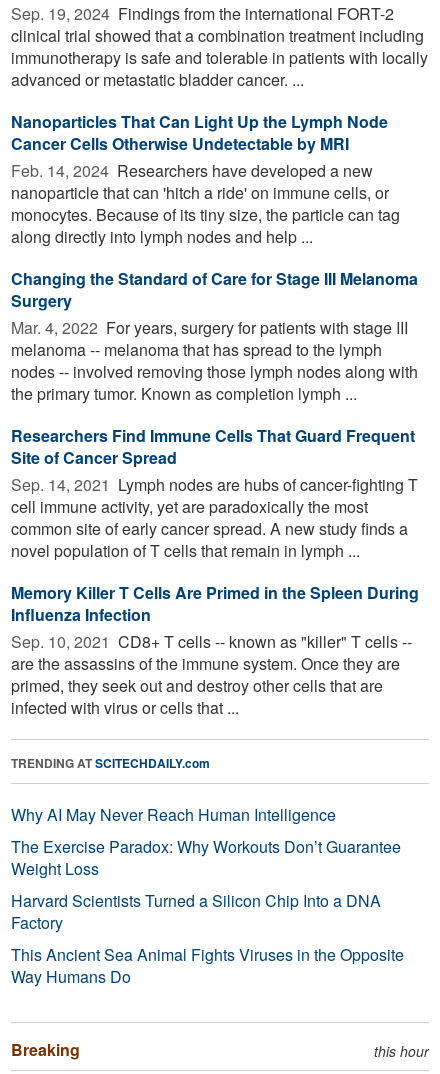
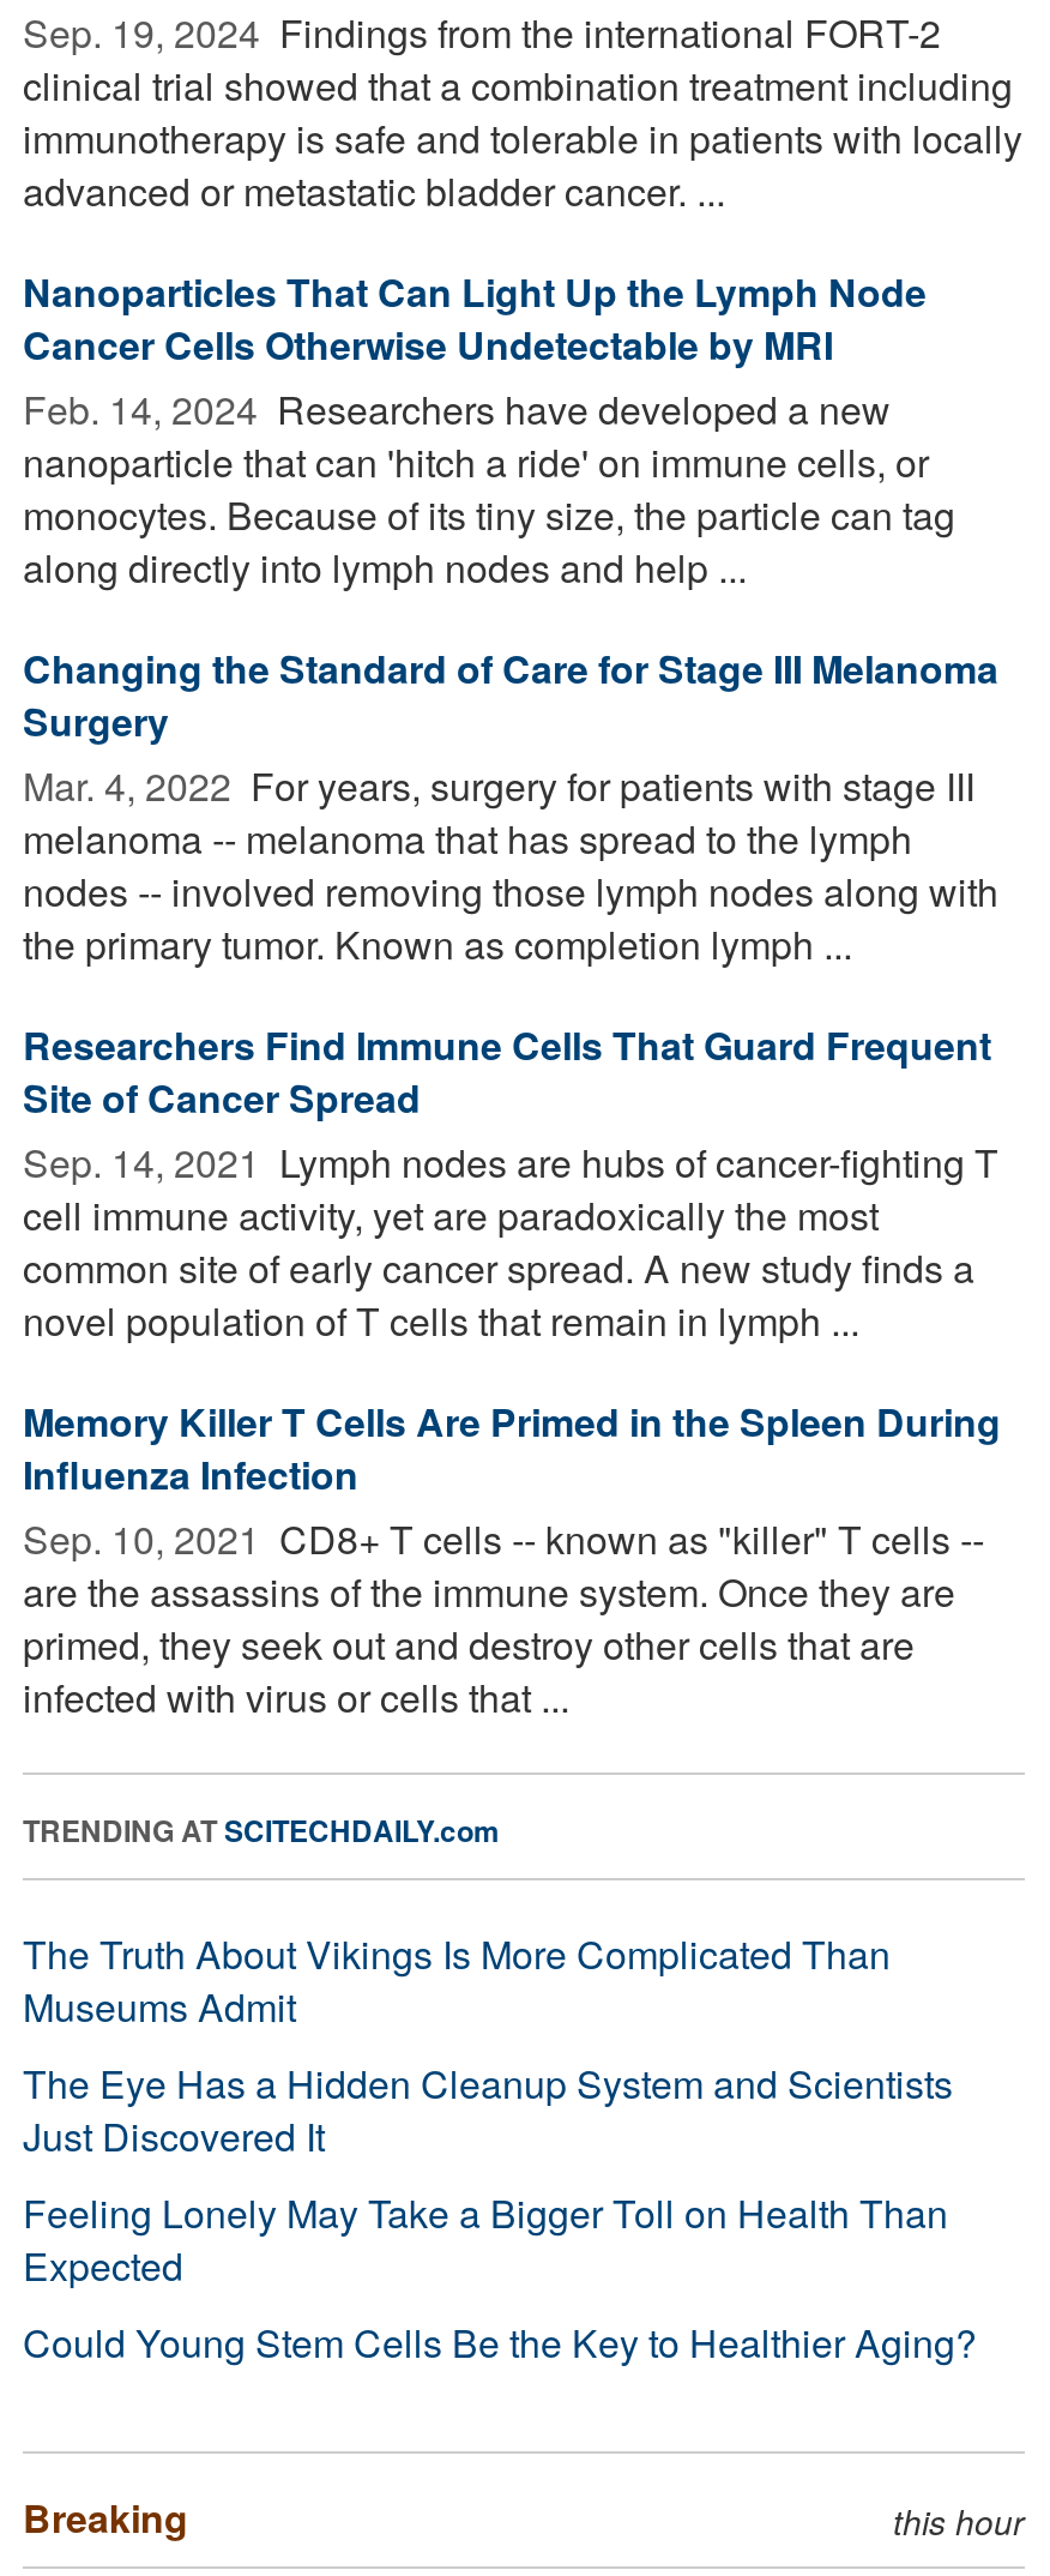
- Why AI May Never Reach Human Intelligence
- The Exercise Paradox: Why Workouts Don’t Guarantee
- Weight Loss
- Harvard Scientists Turned a Silicon Chip Into a DNA
- Factory
- This Ancient Sea Animal Fights Viruses in the Opposite
- Way Humans Do
+ The Truth About Vikings Is More Complicated Than
+ Museums Admit
+ The Eye Has a Hidden Cleanup System and Scientists
+ Just Discovered It
+ Feeling Lonely May Take a Bigger Toll on Health Than
+ Expected
+ Could Young Stem Cells Be the Key to Healthier Aging?
